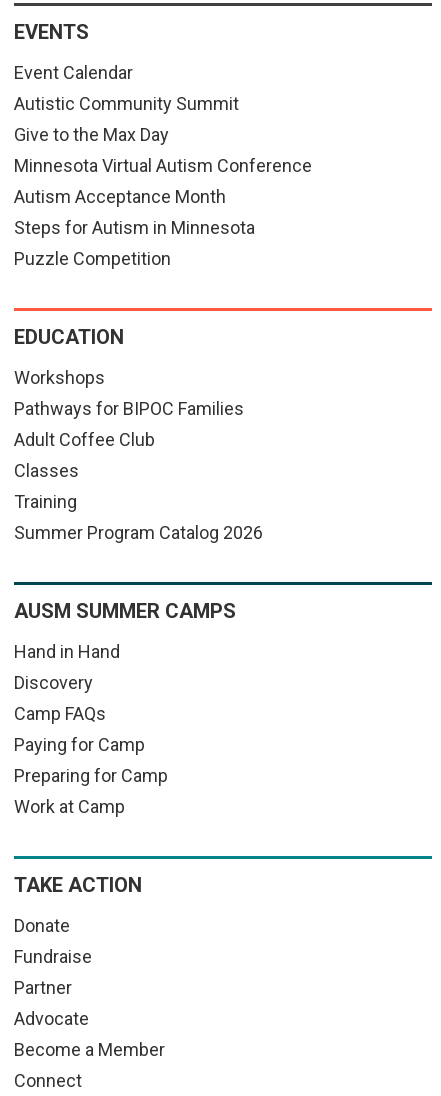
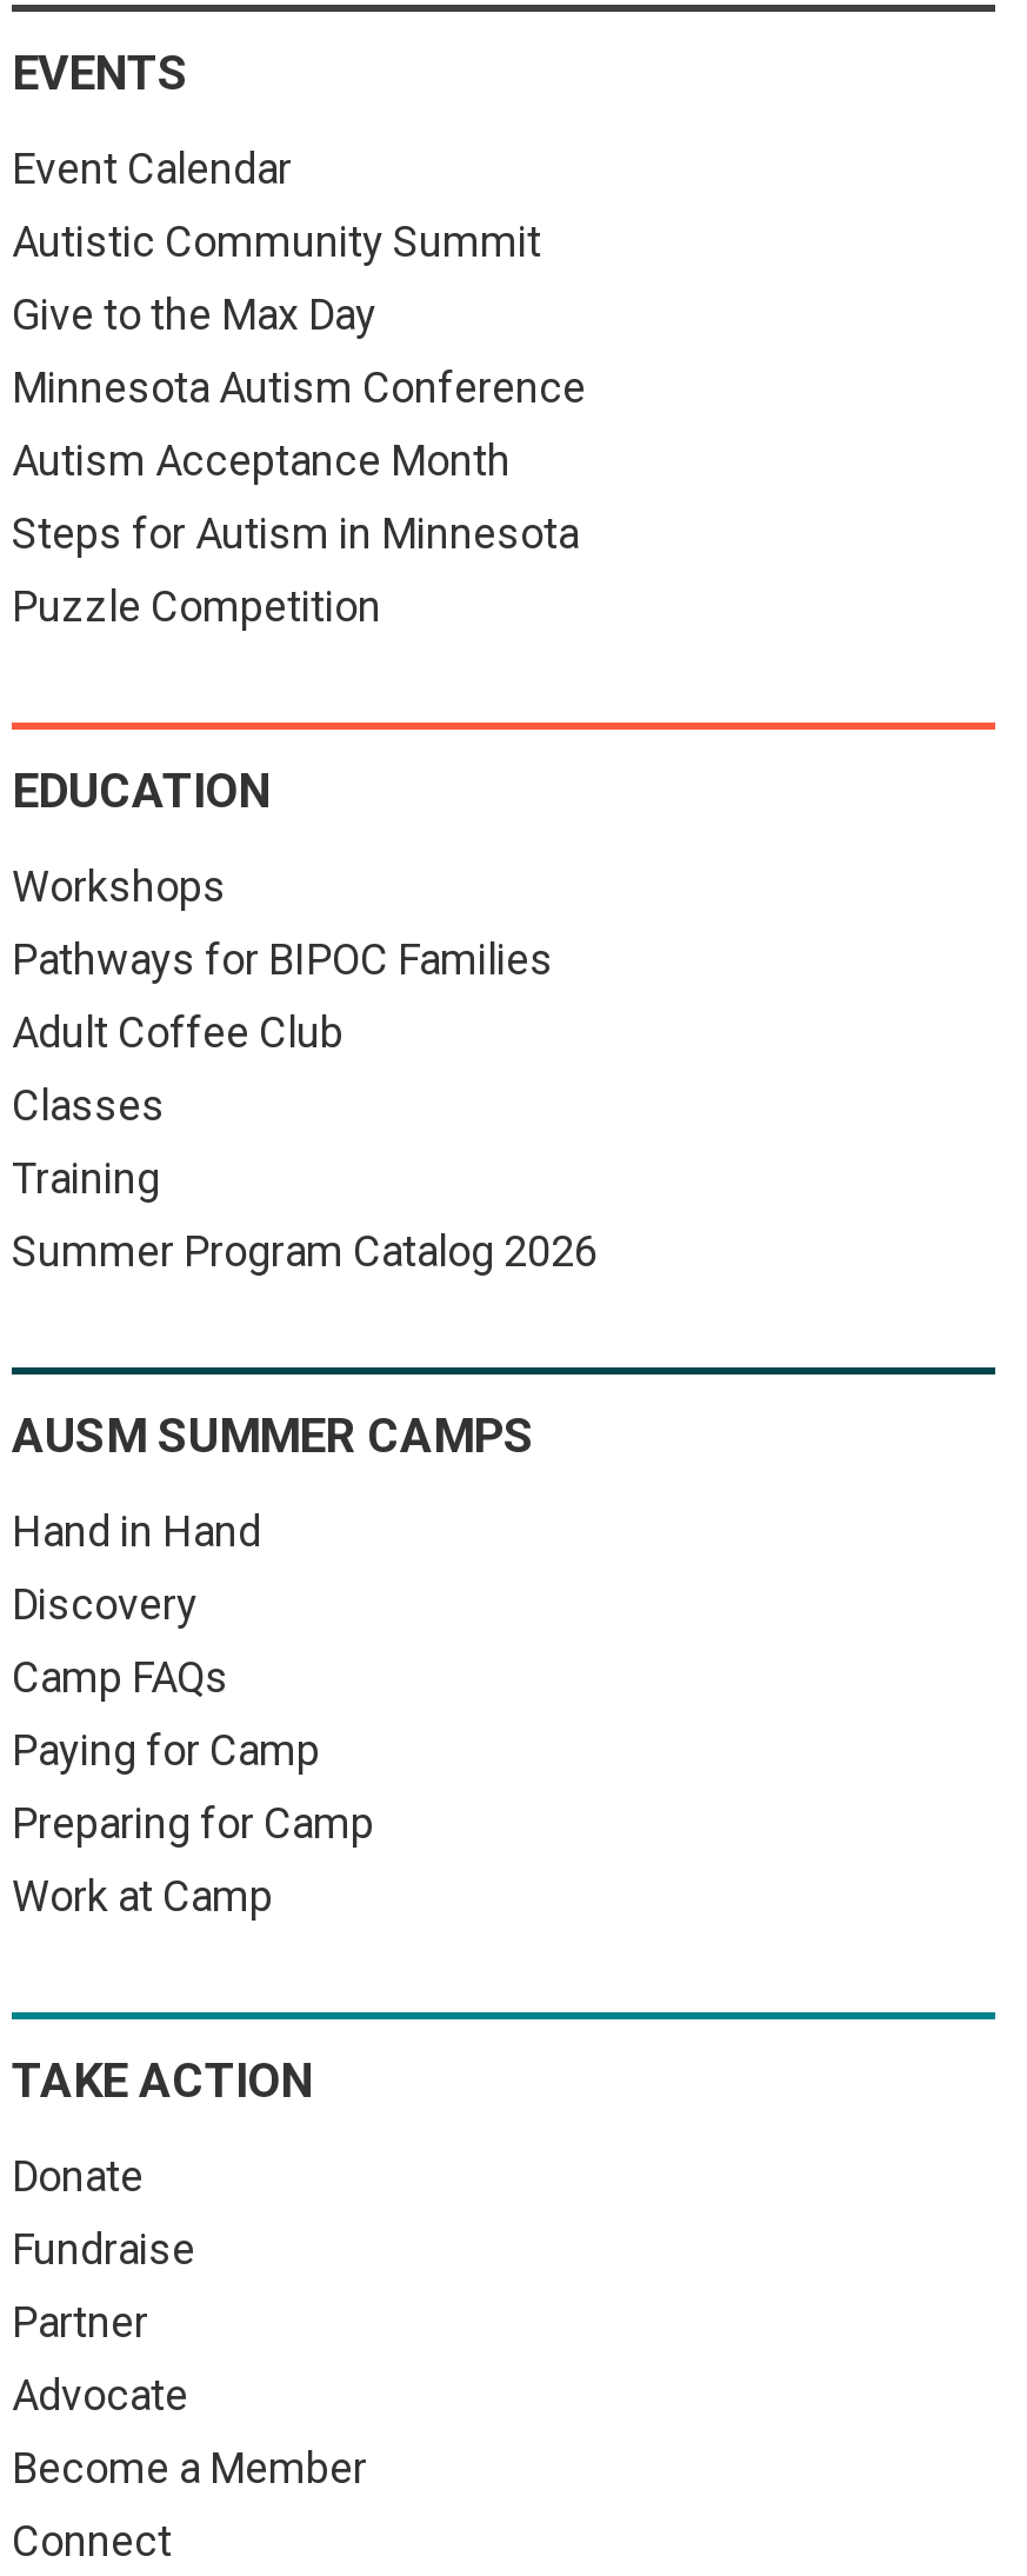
- Minnesota Virtual Autism Conference
+ Minnesota Autism Conference
